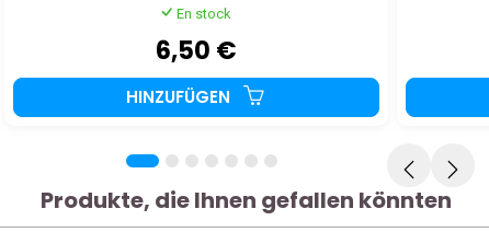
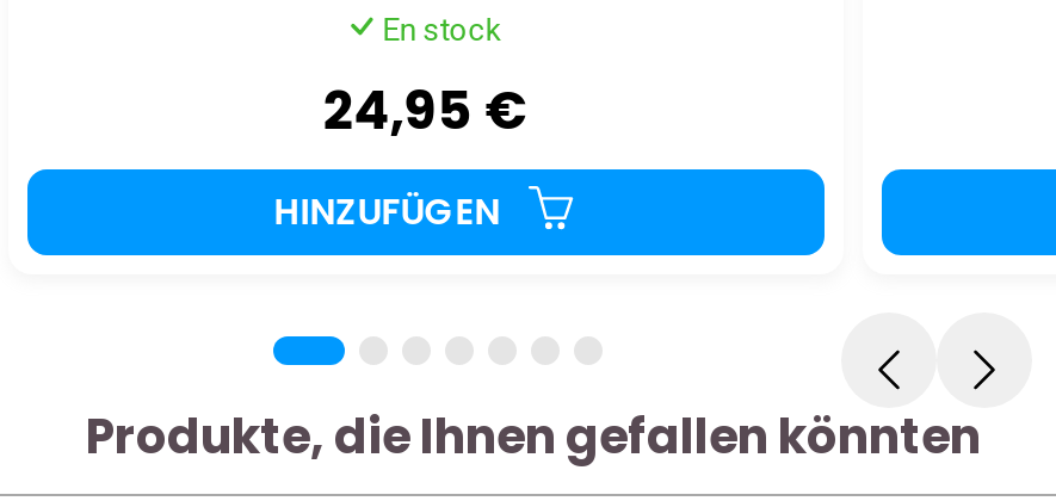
- 6,50 €
+ 24,95 €
